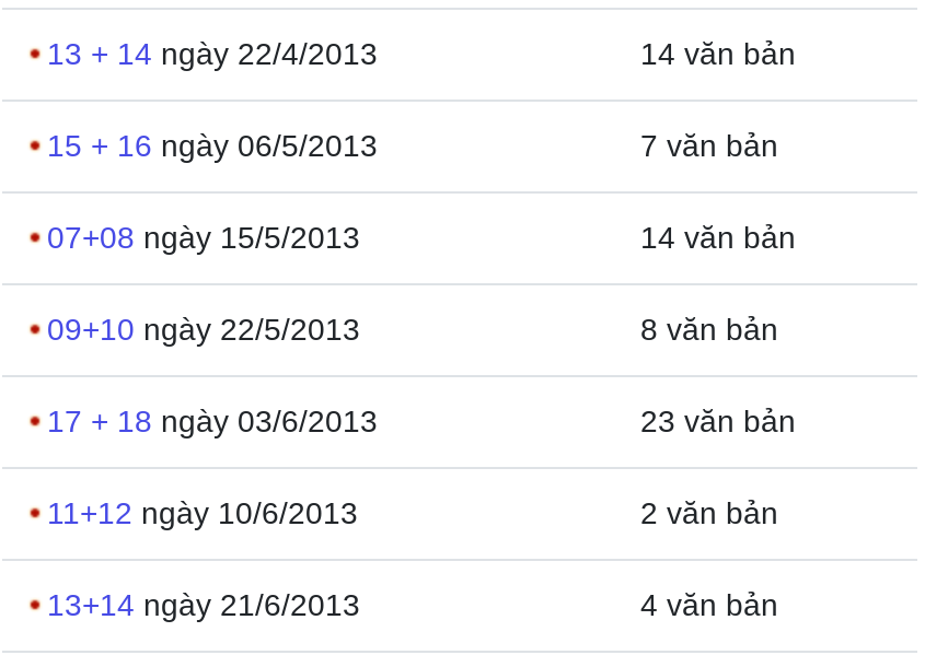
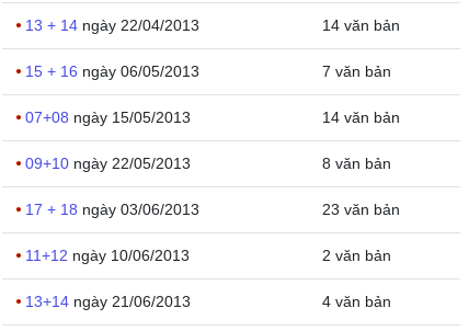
- 13 + 14 ngày 22/4/2013
+ 13 + 14 ngày 22/04/2013

- 15 + 16 ngày 06/5/2013
+ 15 + 16 ngày 06/05/2013

- 07+08 ngày 15/5/2013
+ 07+08 ngày 15/05/2013

- 09+10 ngày 22/5/2013
+ 09+10 ngày 22/05/2013

- 17 + 18 ngày 03/6/2013
+ 17 + 18 ngày 03/06/2013

- 11+12 ngày 10/6/2013
+ 11+12 ngày 10/06/2013

- 13+14 ngày 21/6/2013
+ 13+14 ngày 21/06/2013
